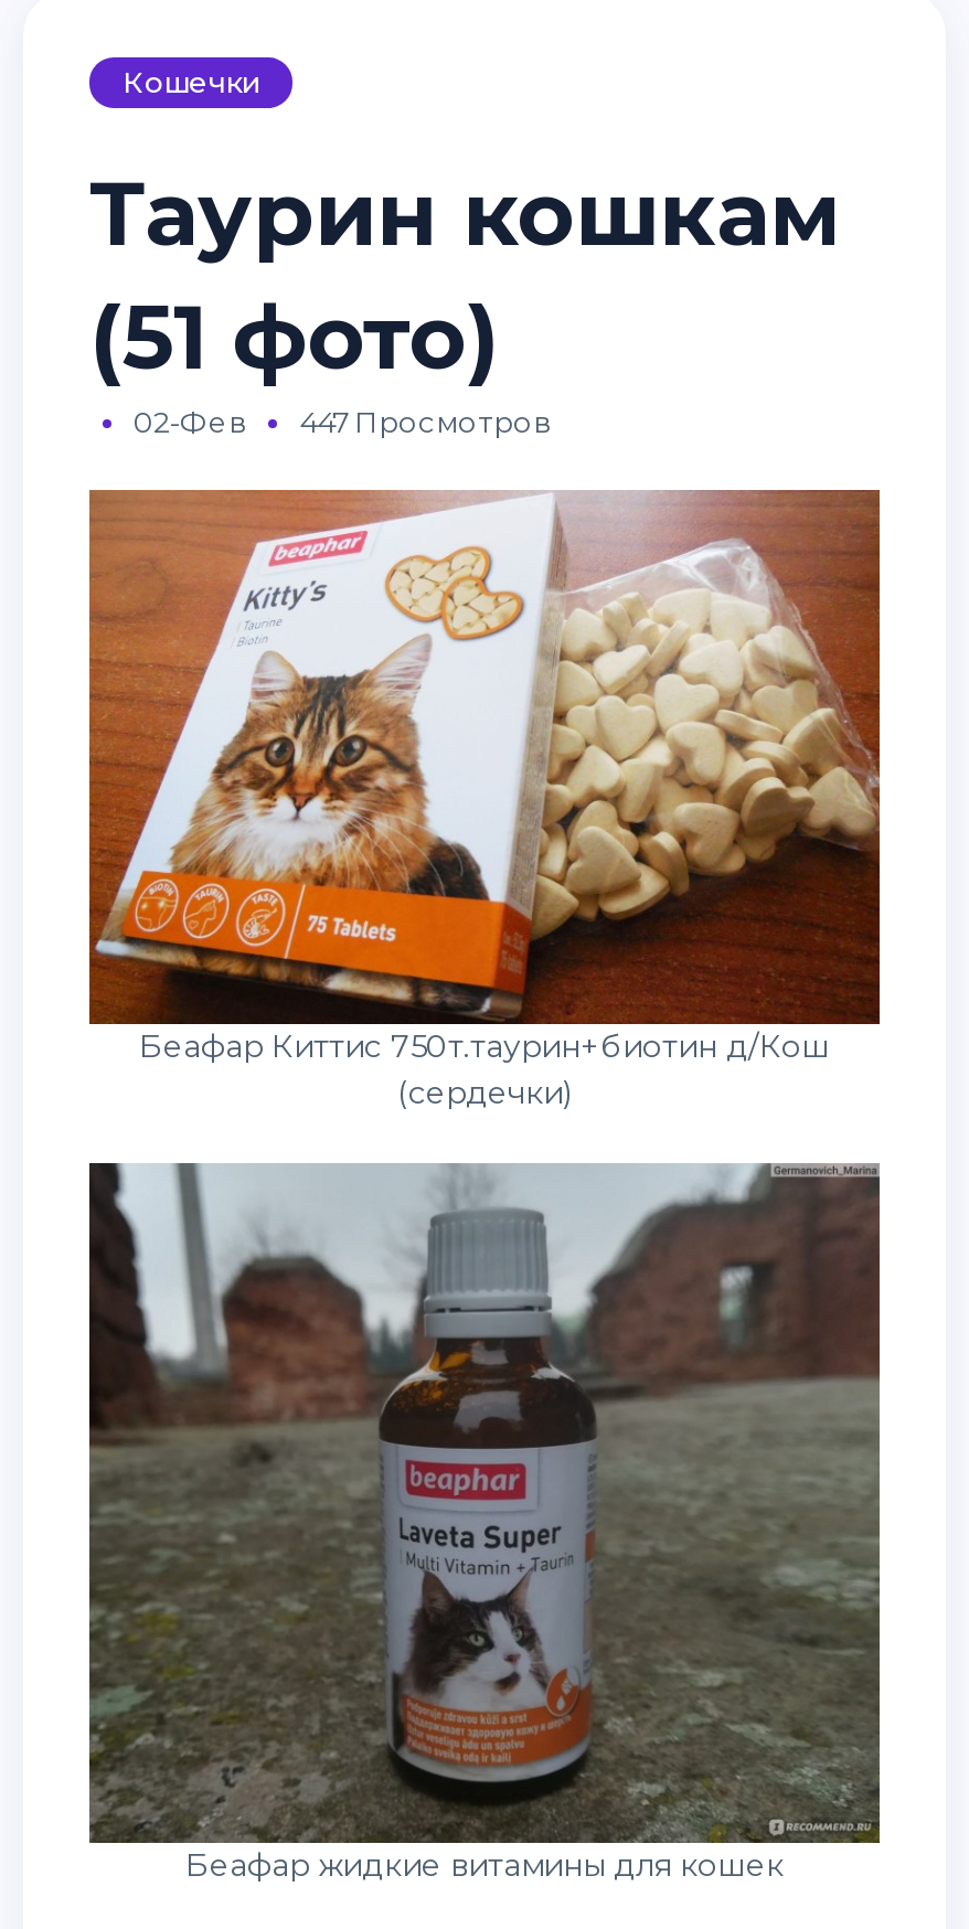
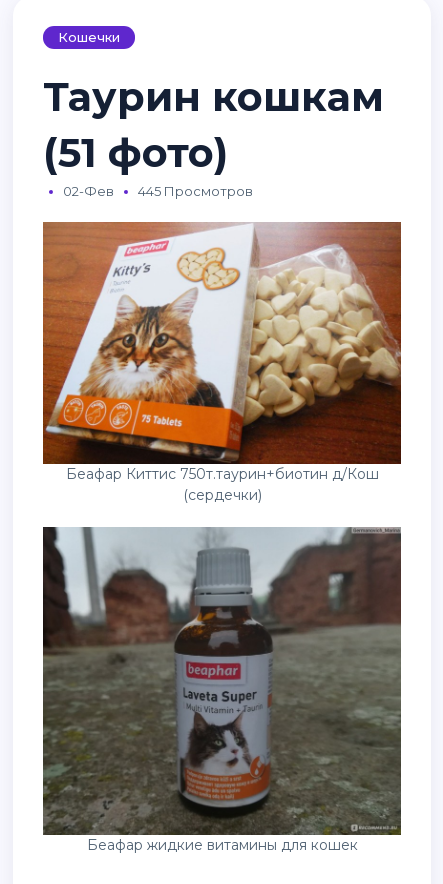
- 02-Фев 447 Просмотров
+ 02-Фев 445 Просмотров
